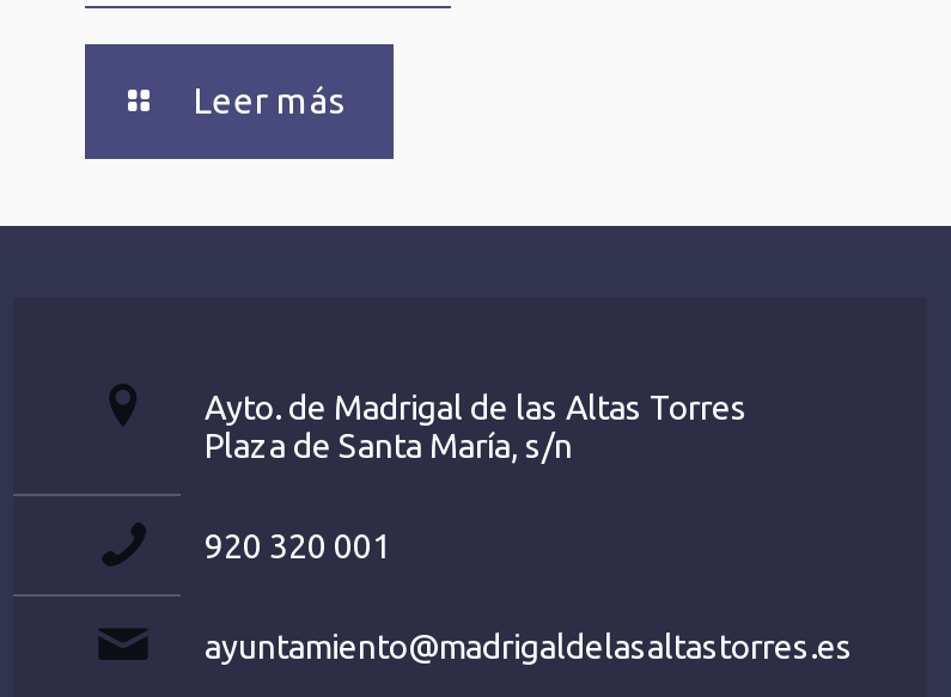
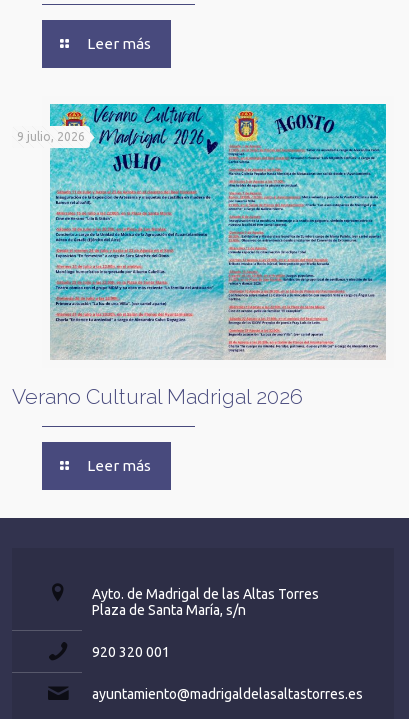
+ Verano Cultural Madrigal 2026
+ Leer más

+ [image]
+ 9 julio, 2026
